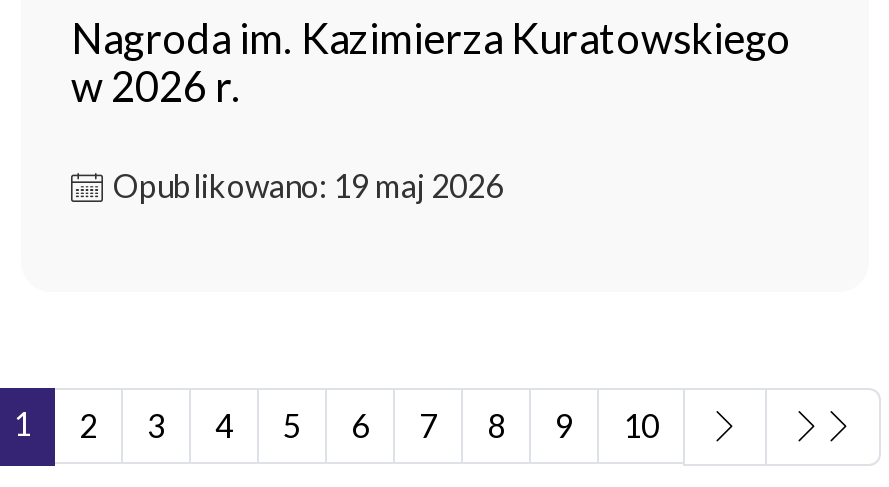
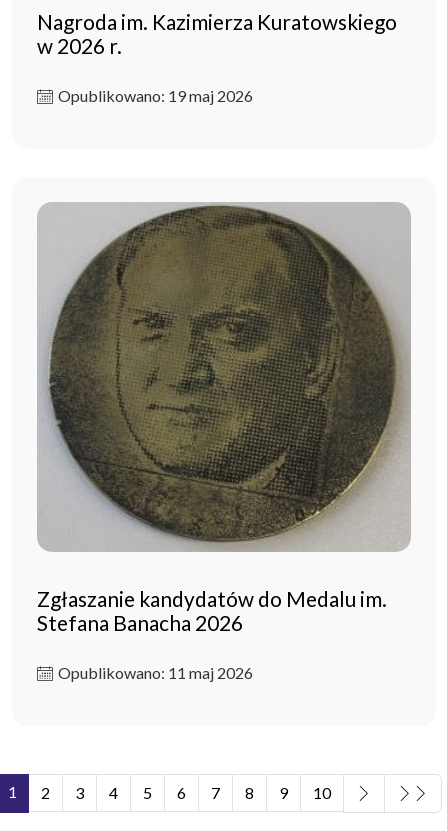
+ [image]
+ Zgłaszanie kandydatów do Medalu im.
+ Stefana Banacha 2026
+ Opublikowano: 11 maj 2026
